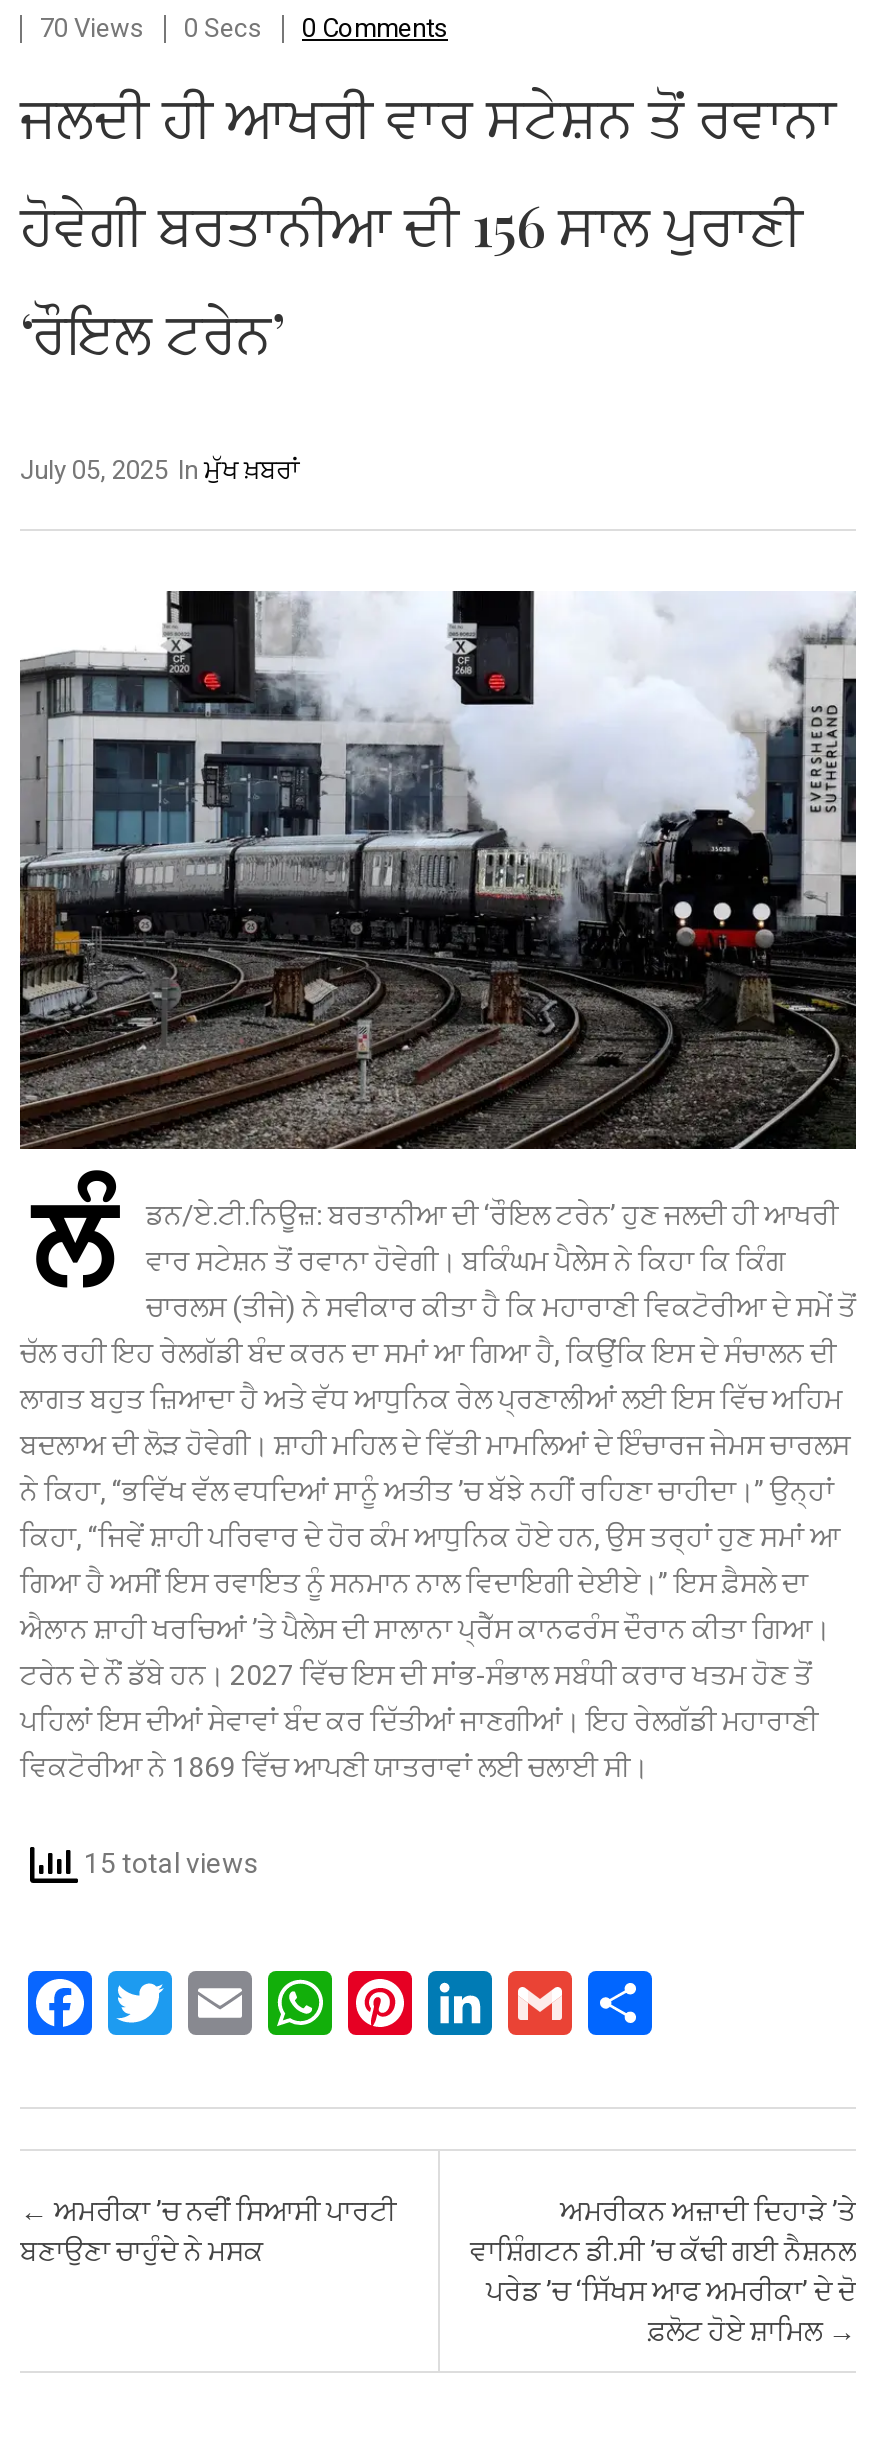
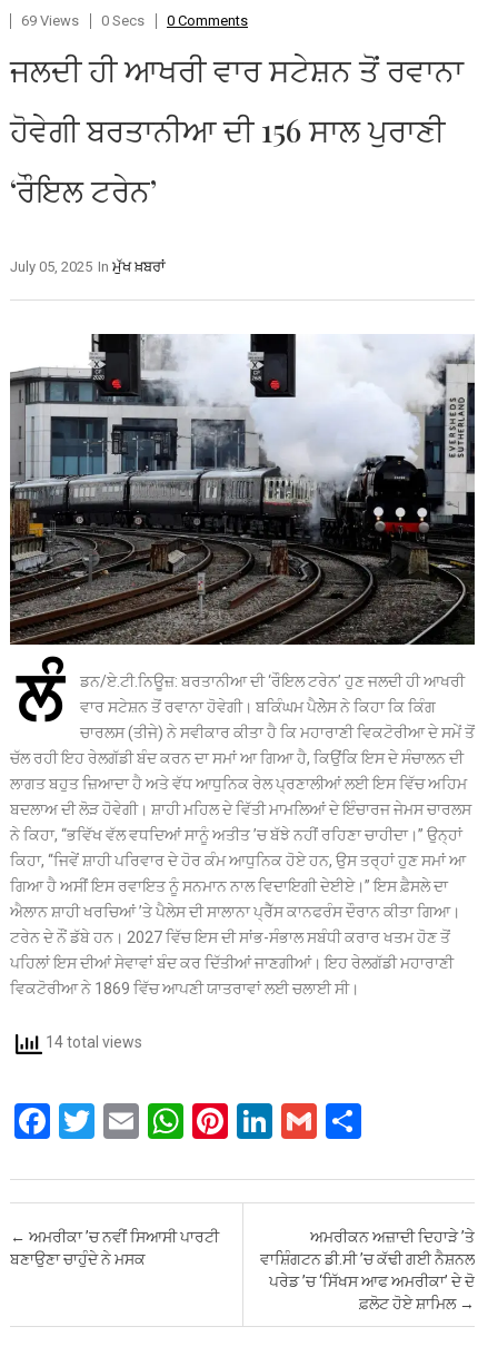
- 70 Views 0 Secs 0 Comments
+ 69 Views 0 Secs 0 Comments

- 15 total views
+ 14 total views
